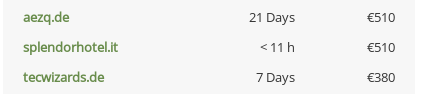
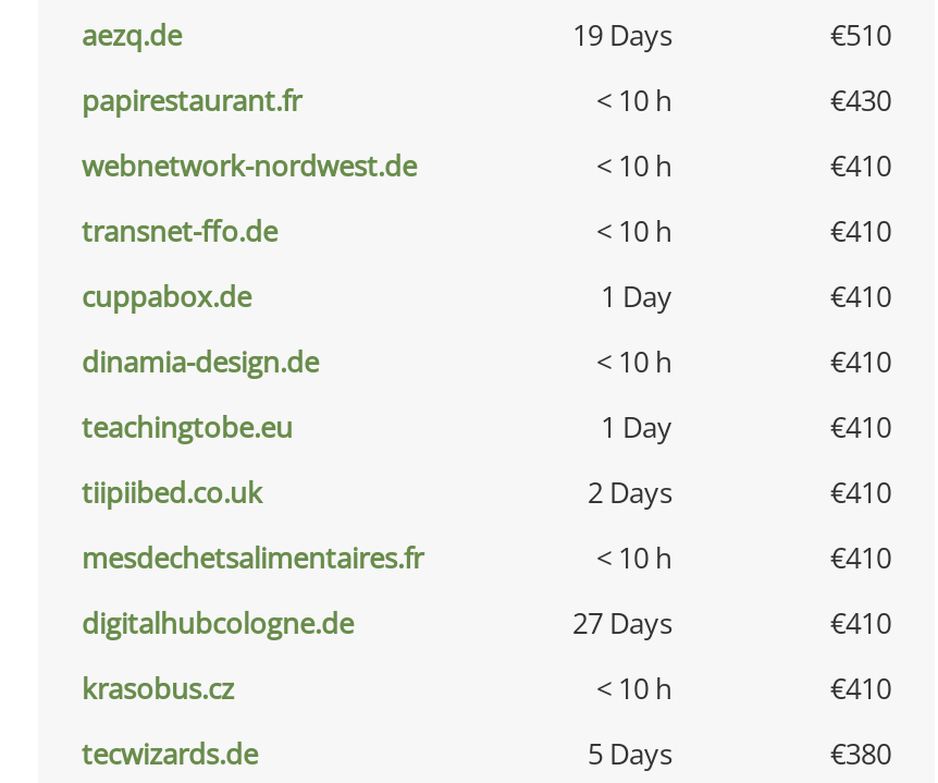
- 21 Days
+ 19 Days

- splendorhotel.it
- < 11 h
- €510
+ papirestaurant.fr
+ < 10 h
+ €430
+ webnetwork-nordwest.de
+ < 10 h
+ €410
+ transnet-ffo.de
+ < 10 h
+ €410
+ cuppabox.de
+ 1 Day
+ €410
+ dinamia-design.de
+ < 10 h
+ €410
+ teachingtobe.eu
+ 1 Day
+ €410
+ tiipiibed.co.uk
+ 2 Days
+ €410
+ mesdechetsalimentaires.fr
+ < 10 h
+ €410
+ digitalhubcologne.de
+ 27 Days
+ €410
+ krasobus.cz
+ < 10 h
+ €410

- 7 Days
+ 5 Days
